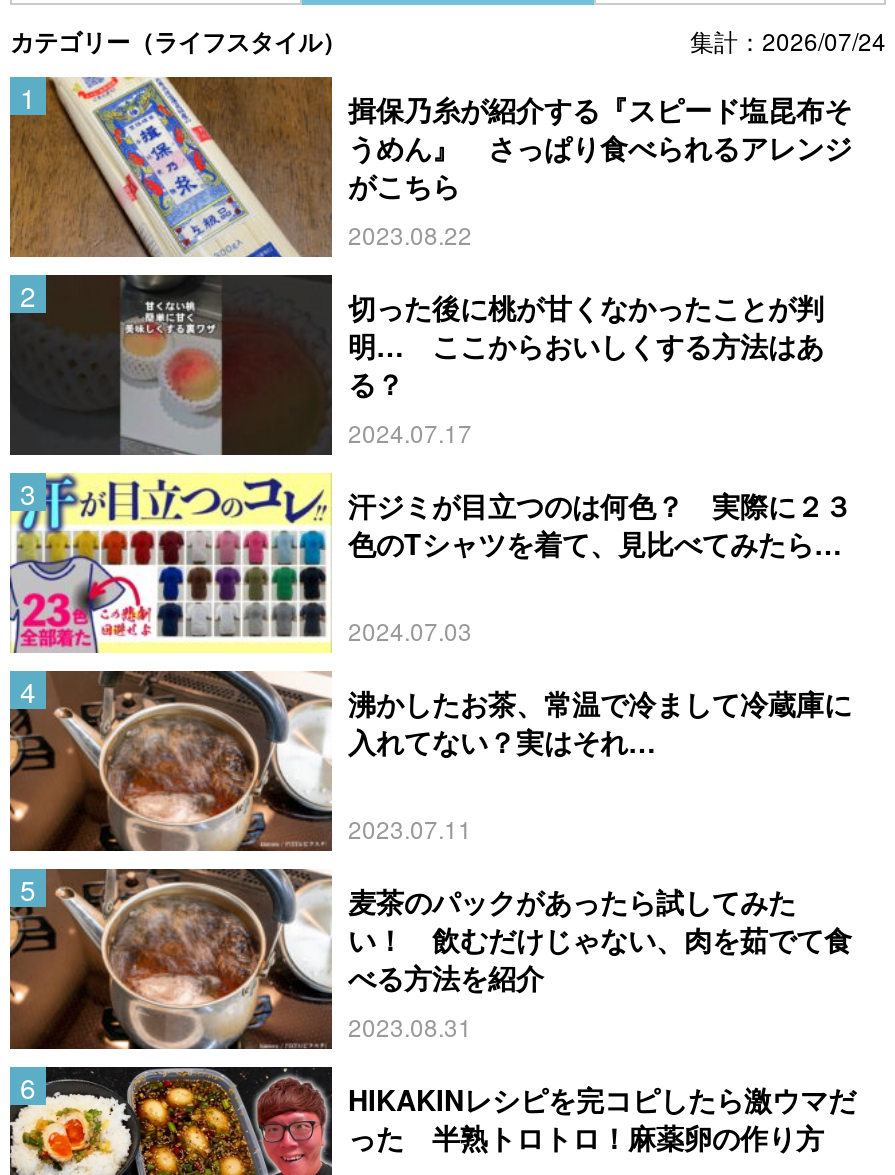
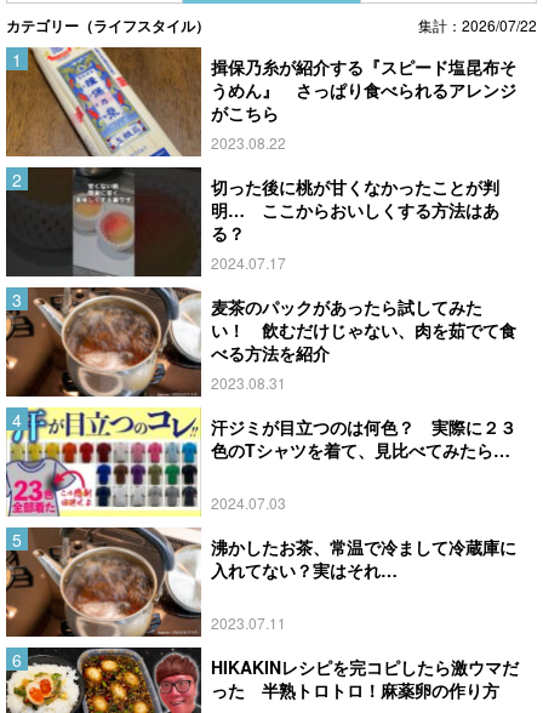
- 集計：2026/07/24
+ 集計：2026/07/22

moved down: [image] | 汗ジミが目立つのは何色？ 実際に２３ | 色のTシャツを着て、見比べてみたら… | 2024.07.03 | 沸かしたお茶、常温で冷まして冷蔵庫に | 入れてない？実はそれ… | 2023.07.11

moved up: [image] | 麦茶のパックがあったら試してみた | い！ 飲むだけじゃない、肉を茹でて食 | べる方法を紹介 | 2023.08.31
